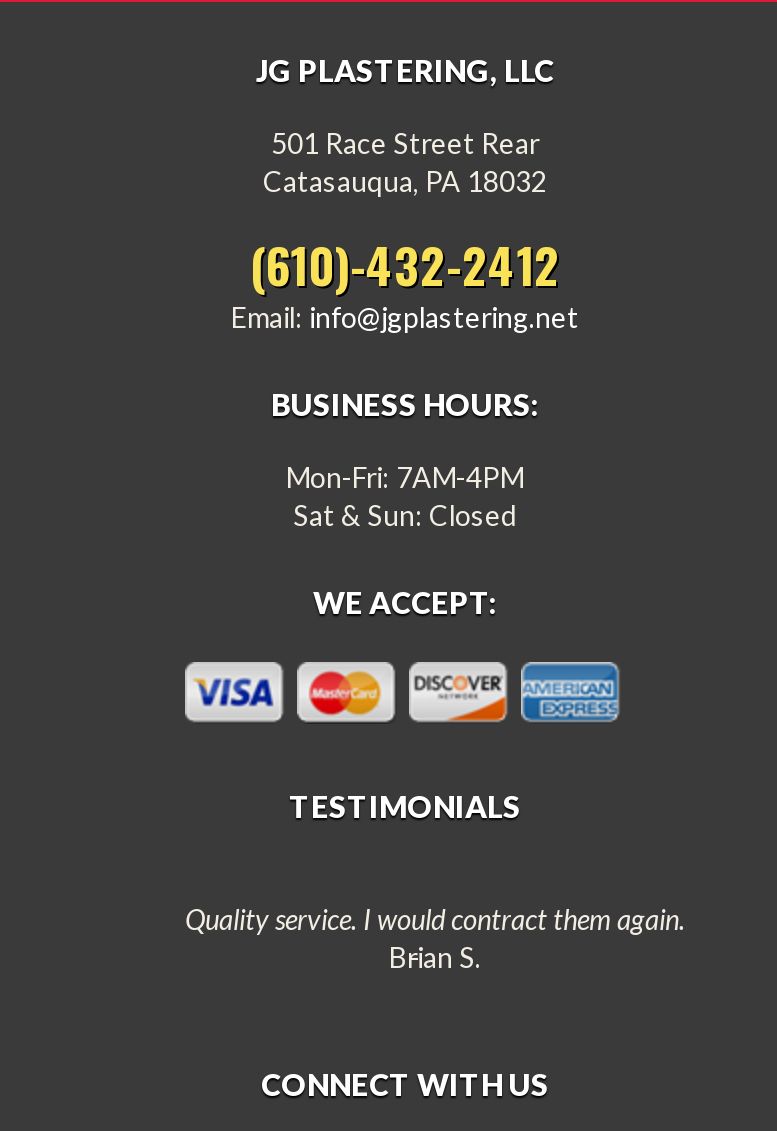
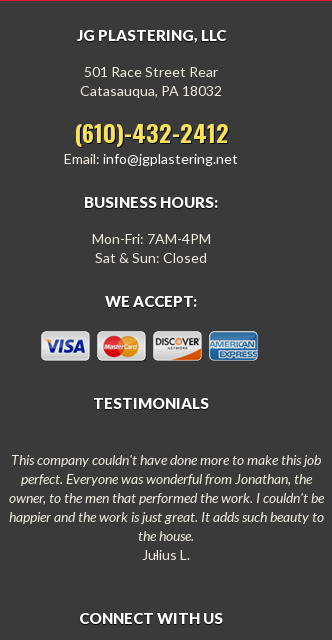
- Quality service. I would contract them again.
- Brian S.
+ This company couldn't have done more to make this job
+ perfect. Everyone was wonderful from Jonathan, the
+ owner, to the men that performed the work. I couldn't be
+ happier and the work is just great. It adds such beauty to
+ the house.
+ Julius L.
